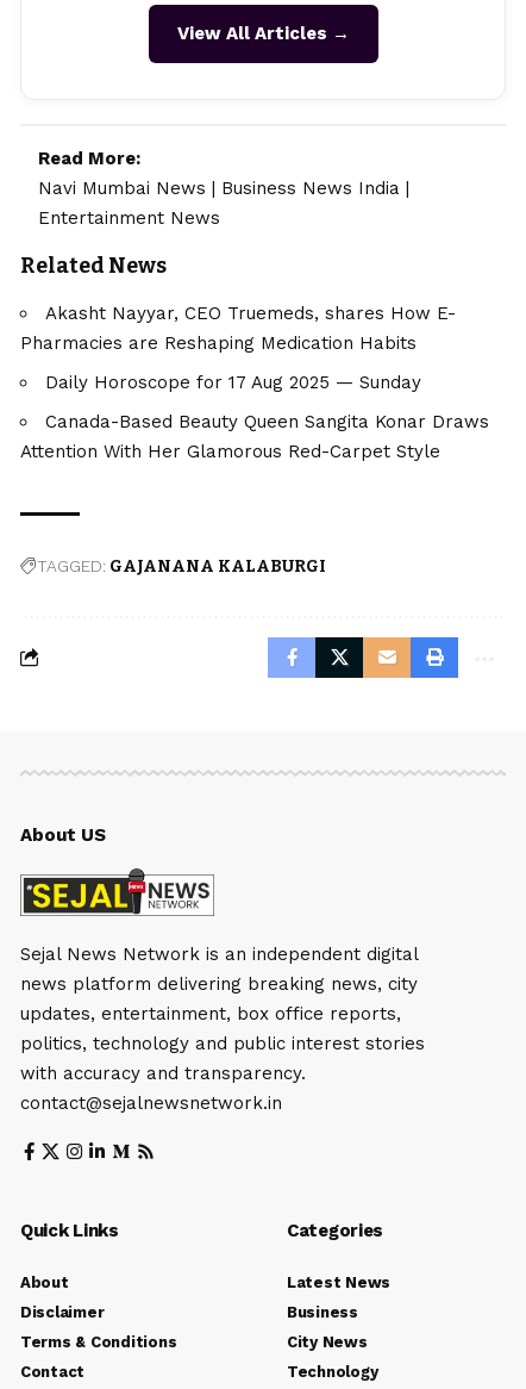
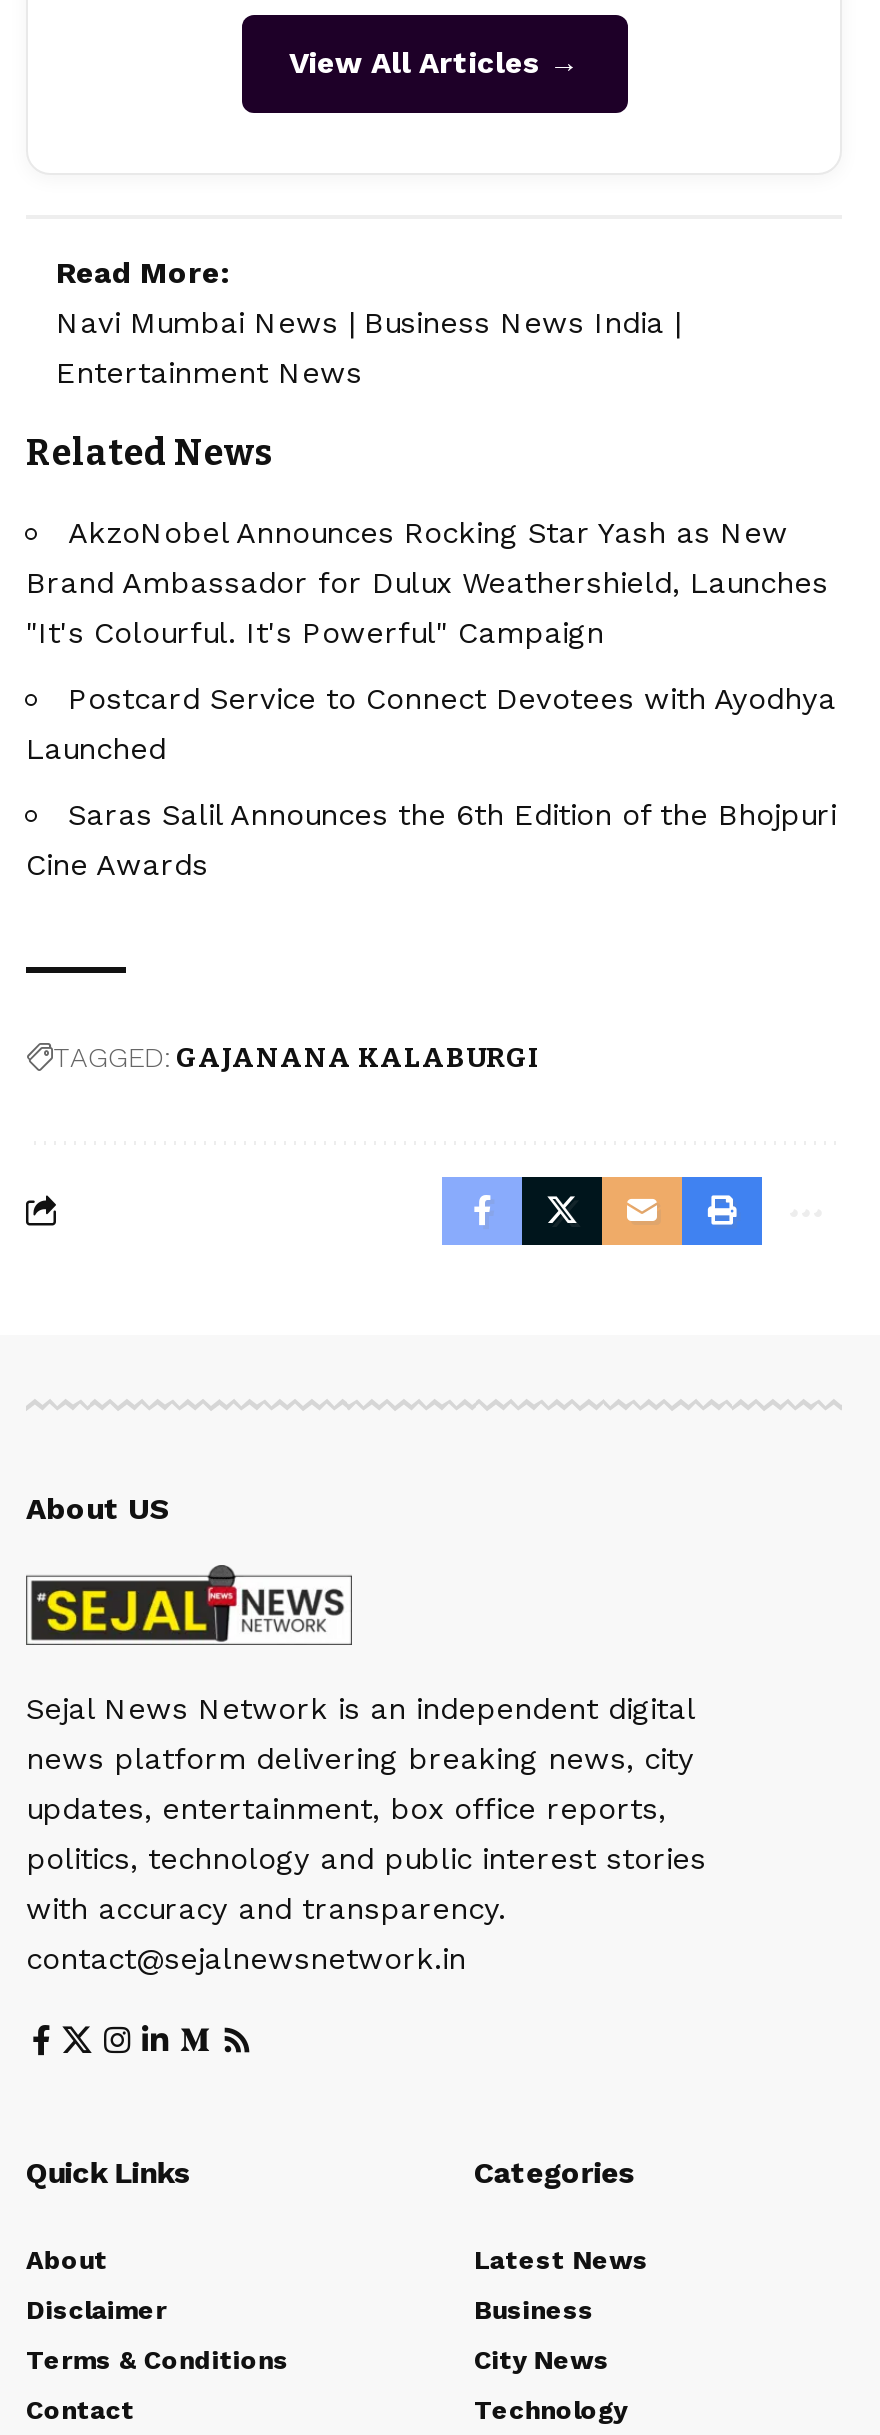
- Akasht Nayyar, CEO Truemeds, shares How E-
- Pharmacies are Reshaping Medication Habits
+ AkzoNobel Announces Rocking Star Yash as New
+ Brand Ambassador for Dulux Weathershield, Launches
+ "It's Colourful. It's Powerful" Campaign

- Daily Horoscope for 17 Aug 2025 — Sunday
+ Postcard Service to Connect Devotees with Ayodhya
+ Launched

- Canada-Based Beauty Queen Sangita Konar Draws
- Attention With Her Glamorous Red-Carpet Style
+ Saras Salil Announces the 6th Edition of the Bhojpuri
+ Cine Awards
